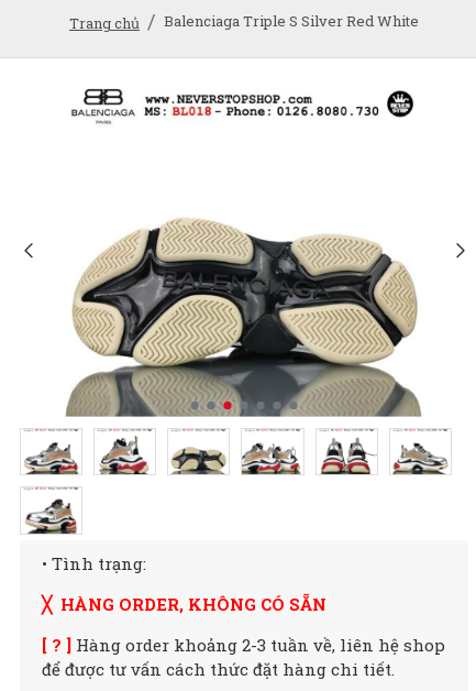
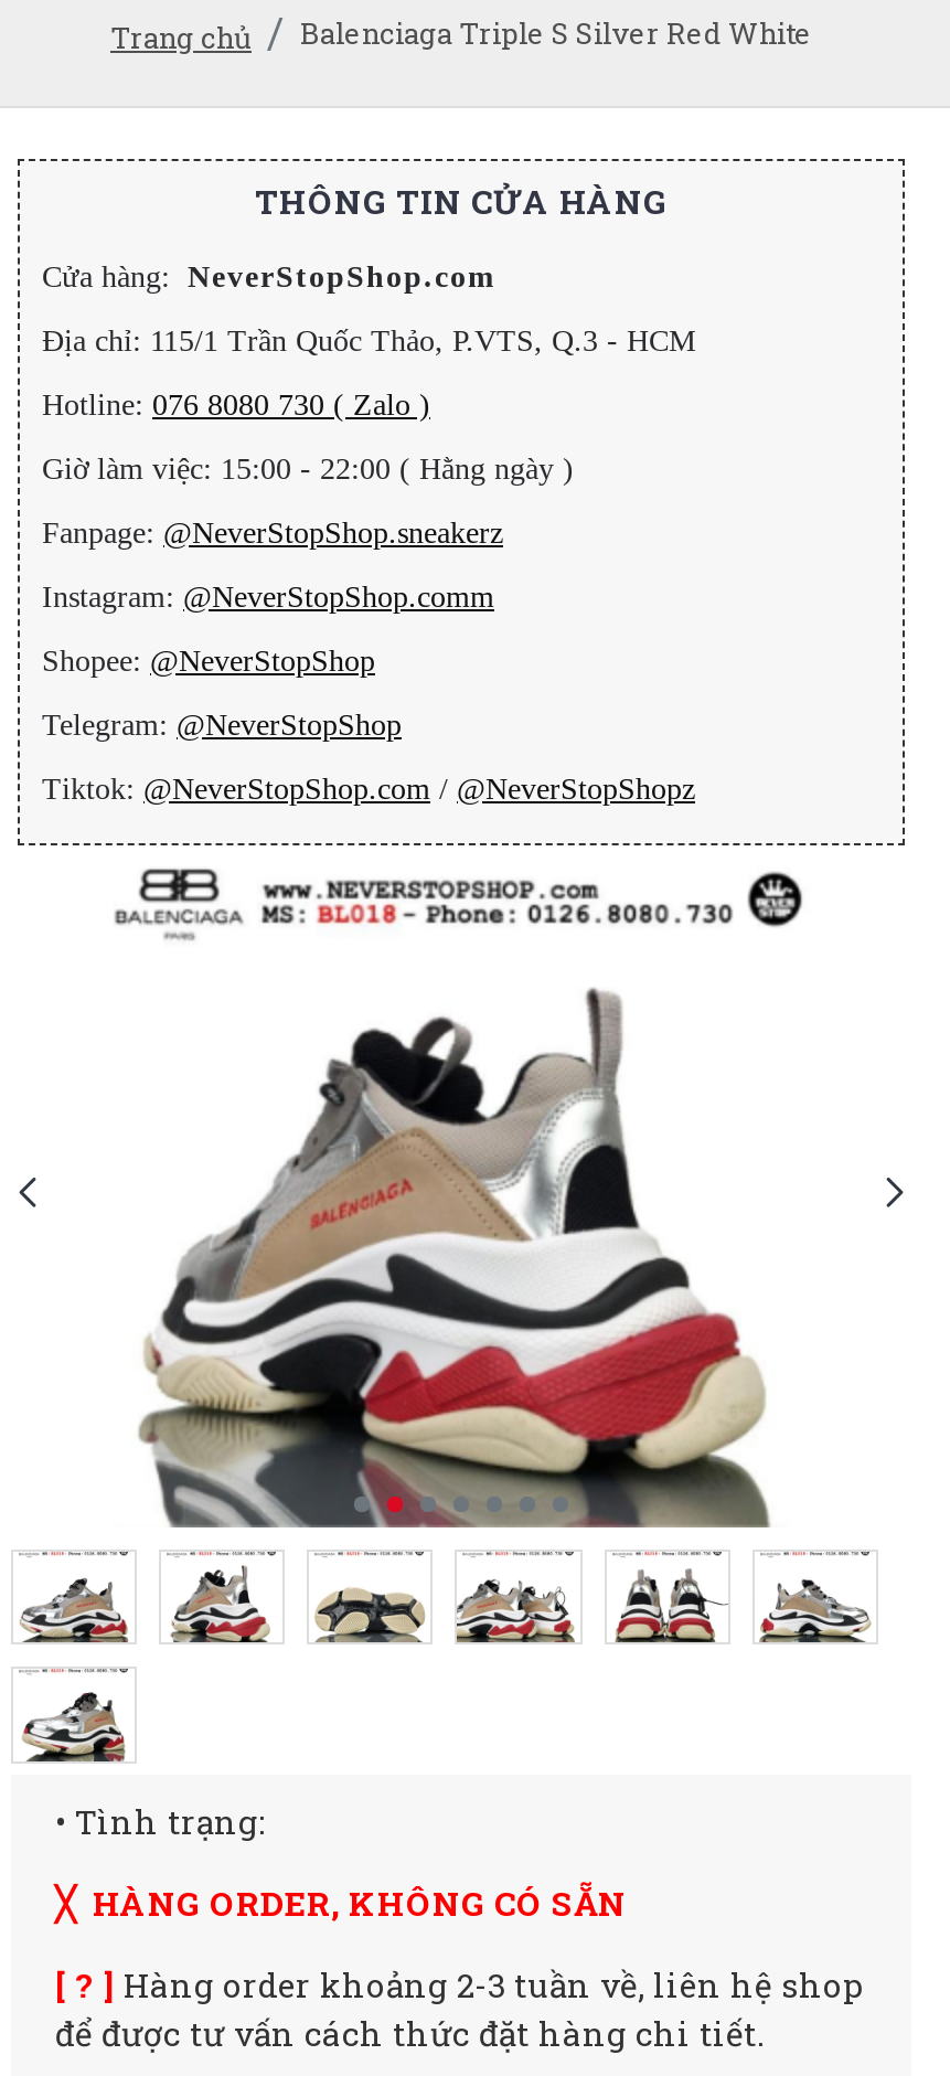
+ THÔNG TIN CỬA HÀNG
+ Cửa hàng: NeverStopShop.com
+ Địa chỉ: 115/1 Trần Quốc Thảo, P.VTS, Q.3 - HCM
+ Hotline: 076 8080 730 ( Zalo )
+ Giờ làm việc: 15:00 - 22:00 ( Hằng ngày )
+ Fanpage: @NeverStopShop.sneakerz
+ Instagram: @NeverStopShop.comm
+ Shopee: @NeverStopShop
+ Telegram: @NeverStopShop
+ Tiktok: @NeverStopShop.com / @NeverStopShopz

- [image]
+ [image]
